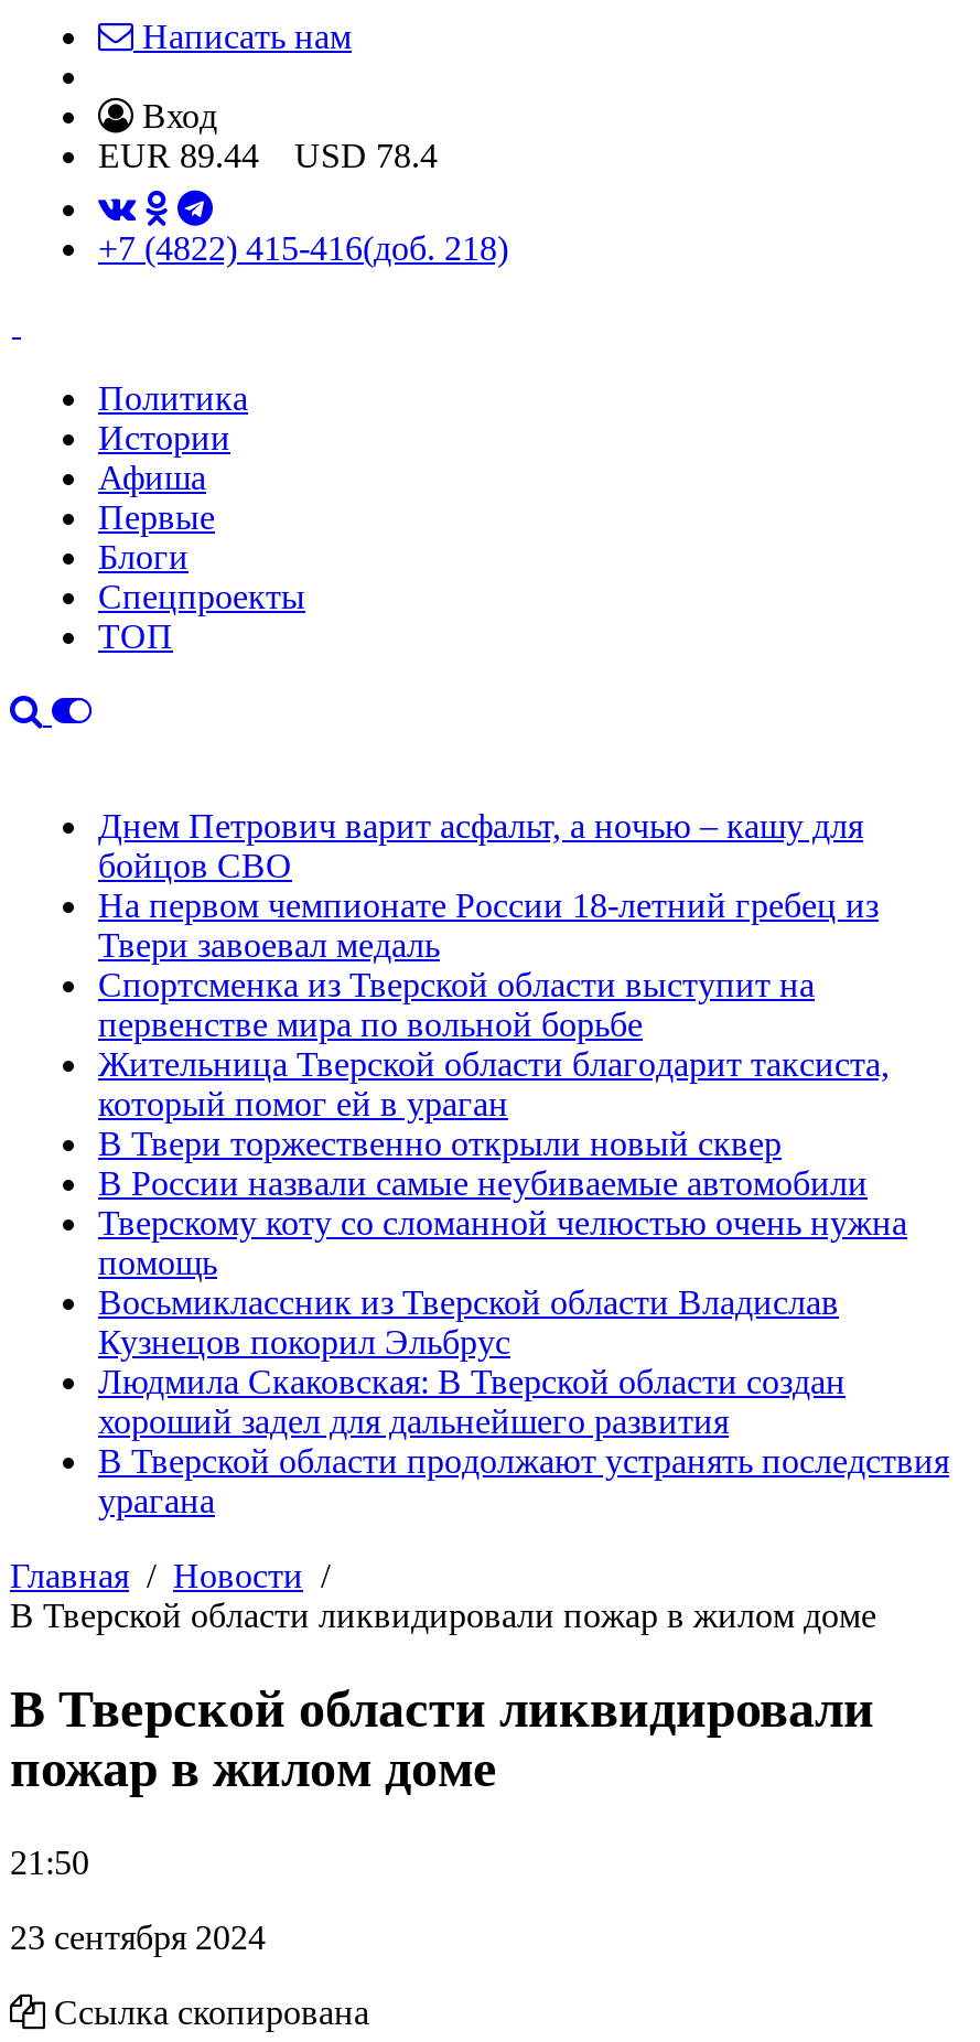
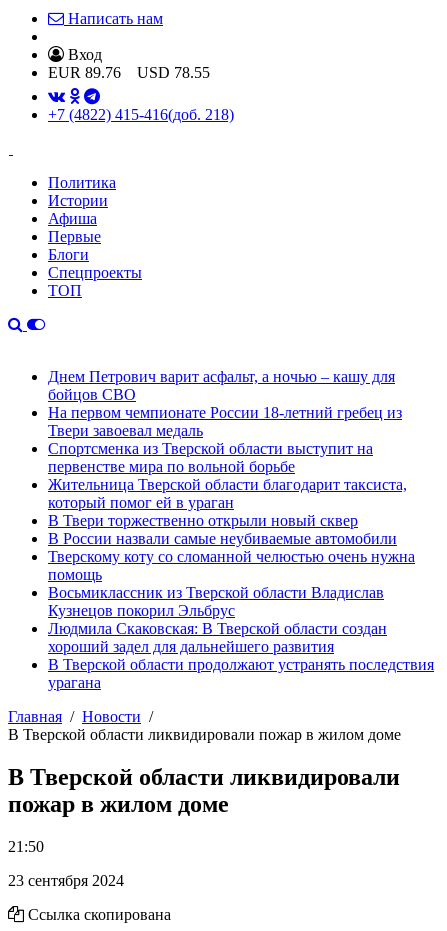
- EUR 89.44 USD 78.4
+ EUR 89.76 USD 78.55
